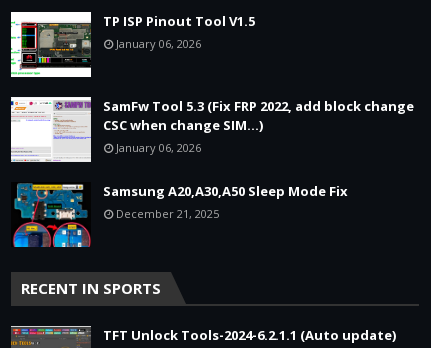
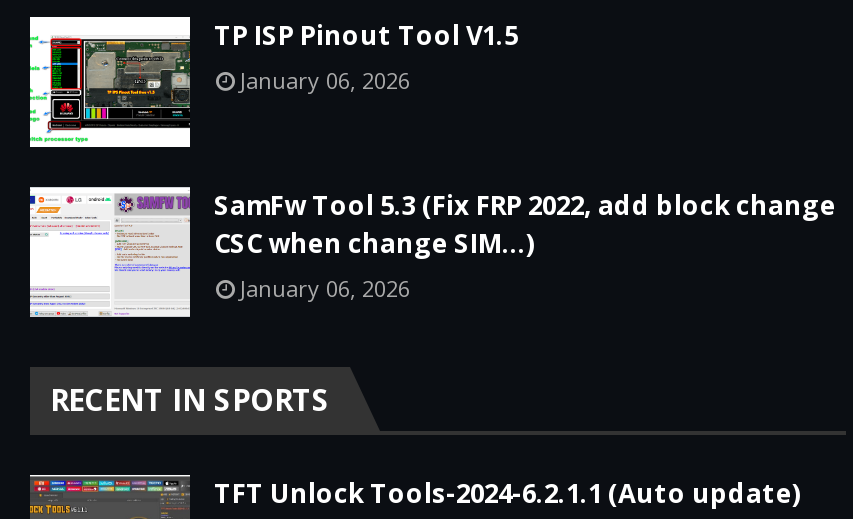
- [image]
- Samsung A20,A30,A50 Sleep Mode Fix
- December 21, 2025
